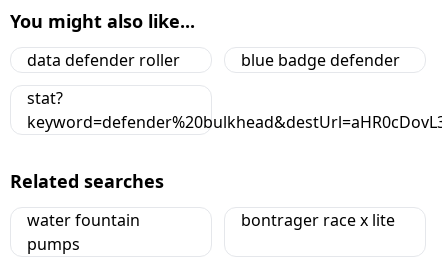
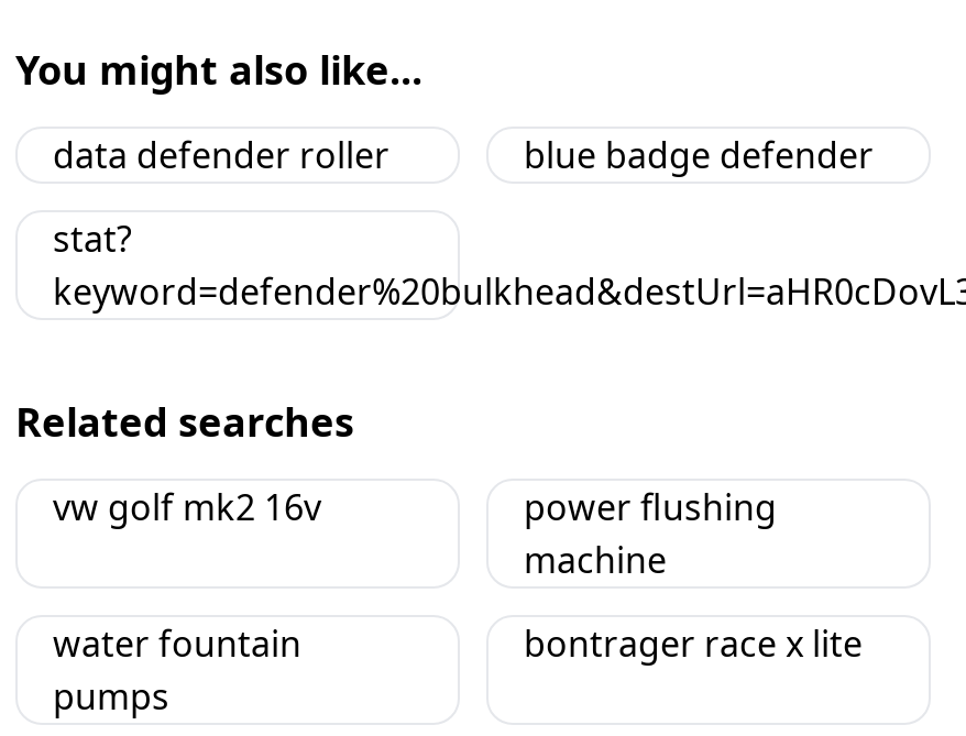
+ vw golf mk2 16v
+ power flushing
+ machine
